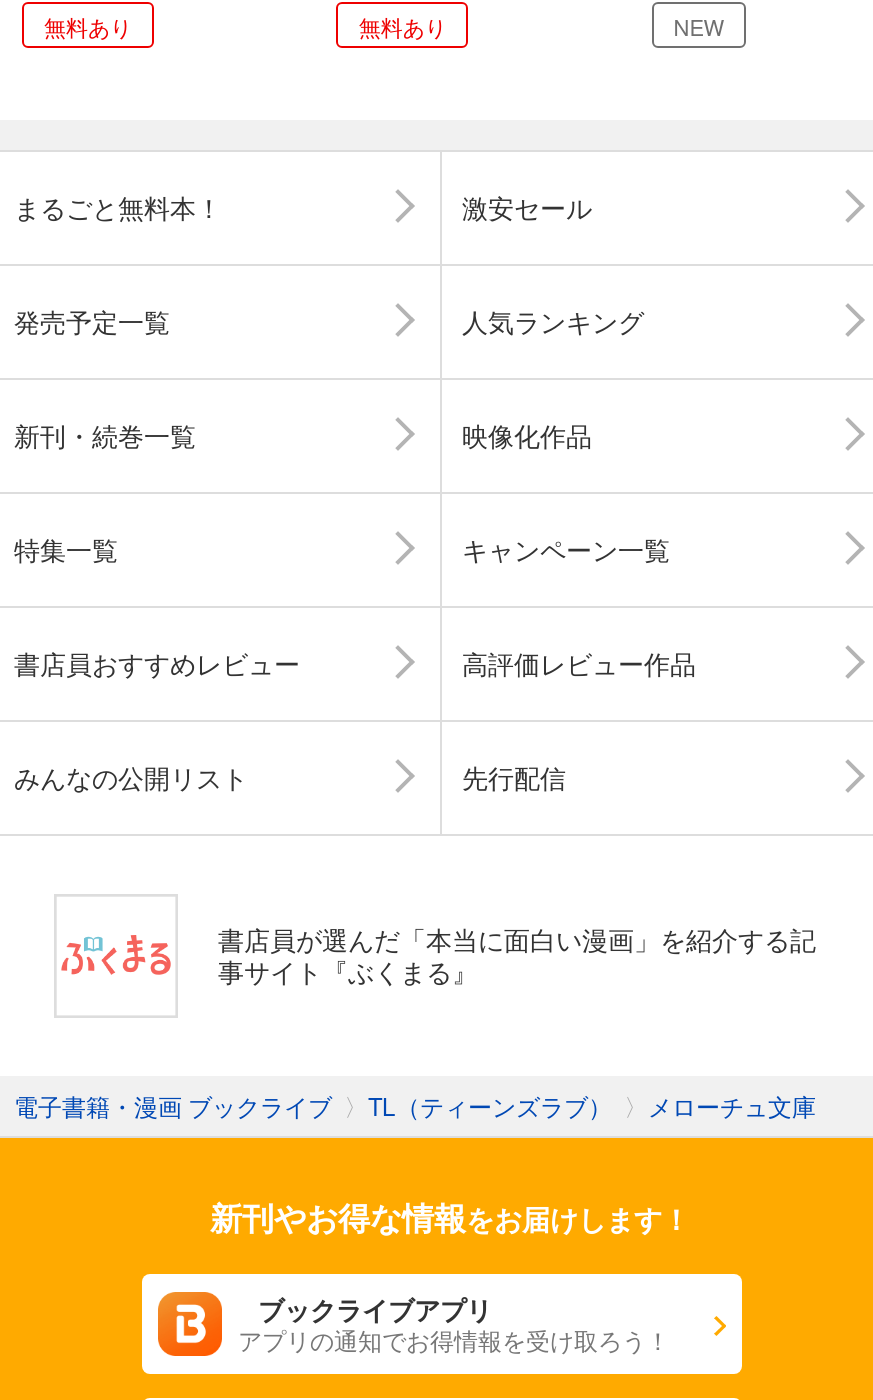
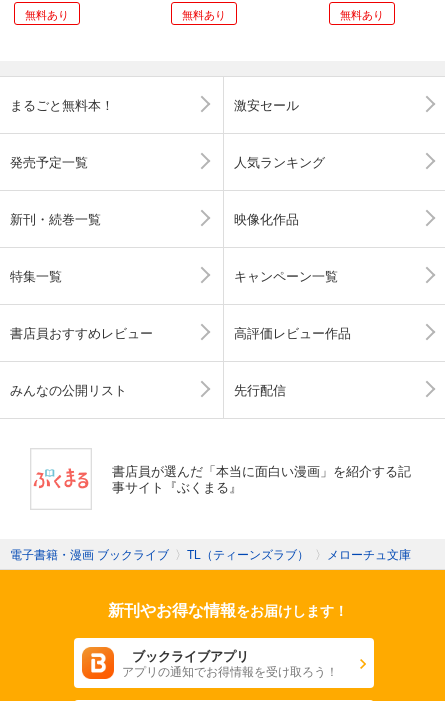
- NEW
+ 無料あり
